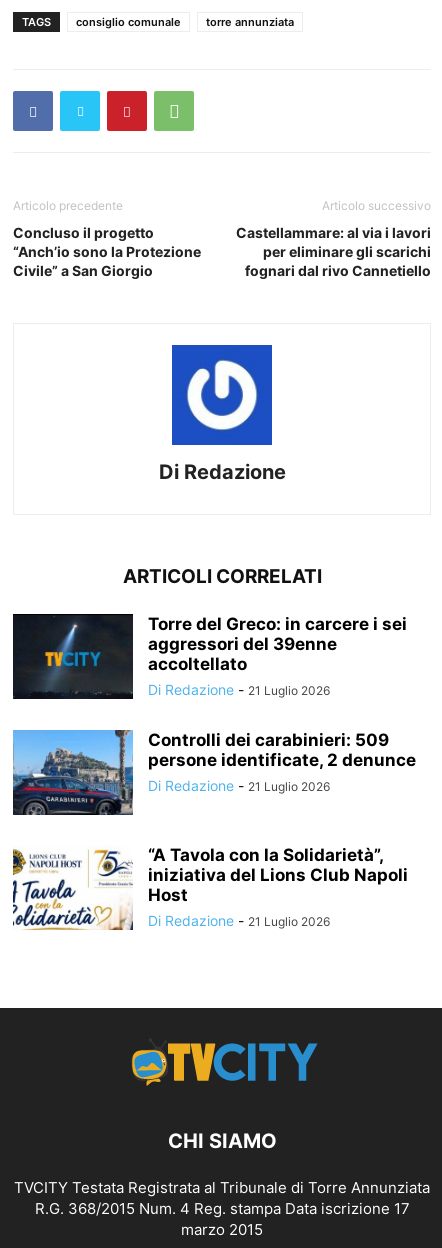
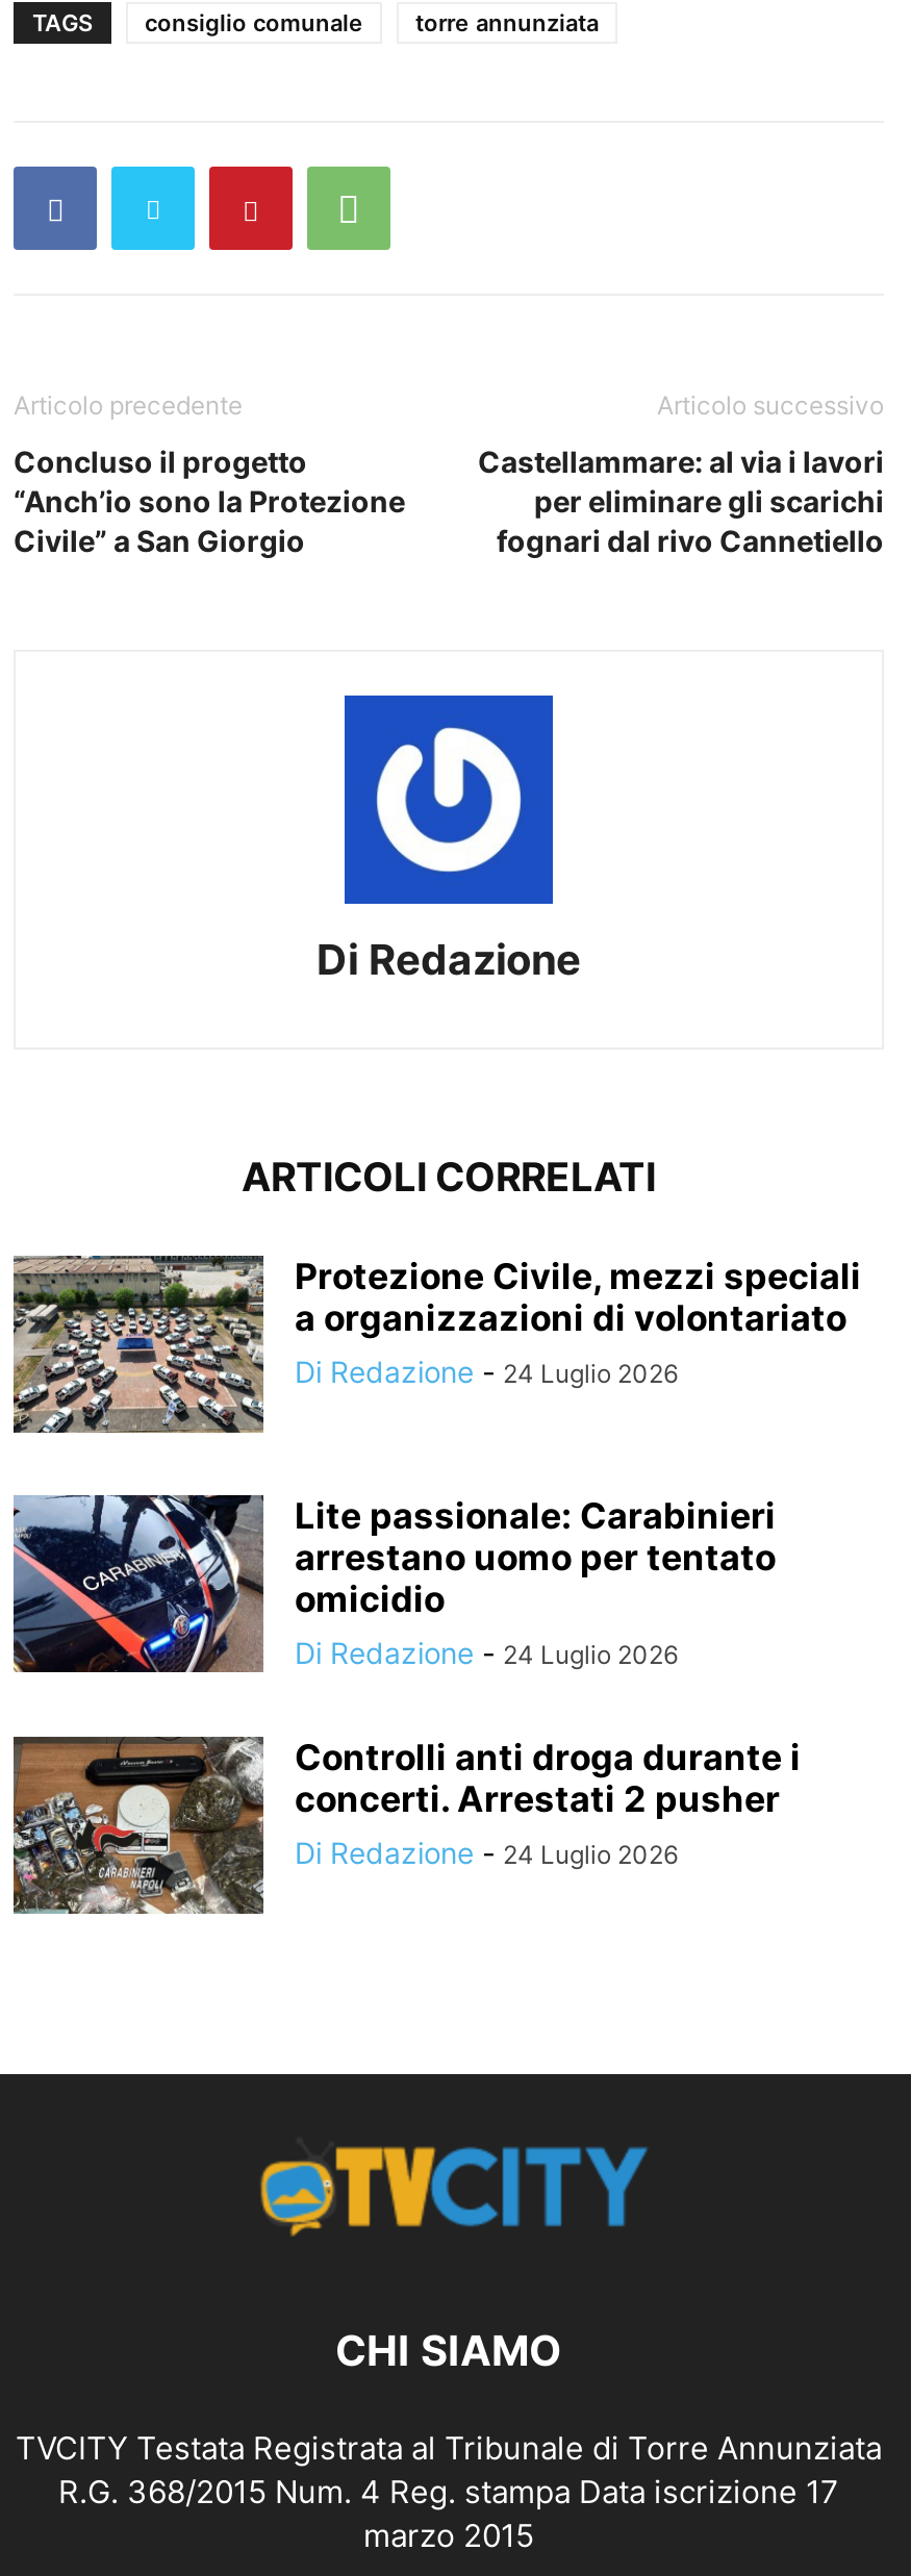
- [image]
- Torre del Greco: in carcere i sei
- aggressori del 39enne
- accoltellato
- Di Redazione - 21 Luglio 2026
+ [image]
+ Protezione Civile, mezzi speciali
+ a organizzazioni di volontariato
+ Di Redazione - 24 Luglio 2026

- [image]
- Controlli dei carabinieri: 509
- persone identificate, 2 denunce
- Di Redazione - 21 Luglio 2026
+ [image]
+ Lite passionale: Carabinieri
+ arrestano uomo per tentato
+ omicidio
+ Di Redazione - 24 Luglio 2026

- [image]
- “A Tavola con la Solidarietà”,
- iniziativa del Lions Club Napoli
- Host
- Di Redazione - 21 Luglio 2026
+ [image]
+ Controlli anti droga durante i
+ concerti. Arrestati 2 pusher
+ Di Redazione - 24 Luglio 2026
